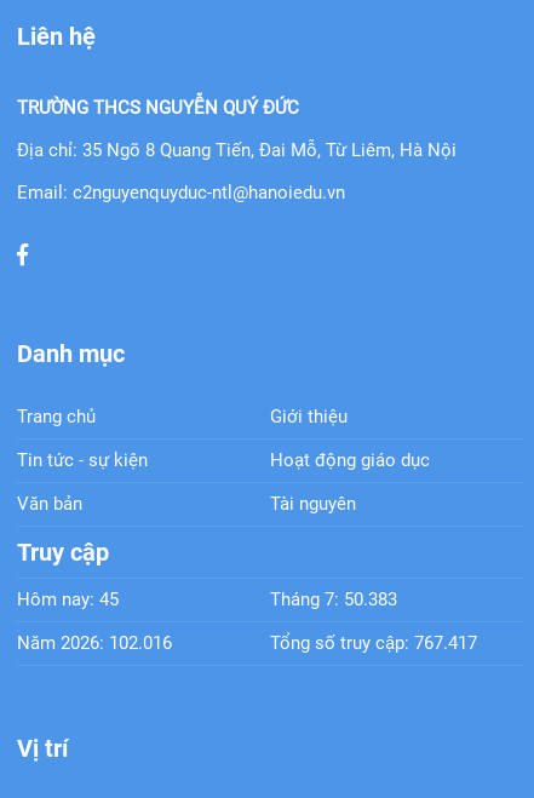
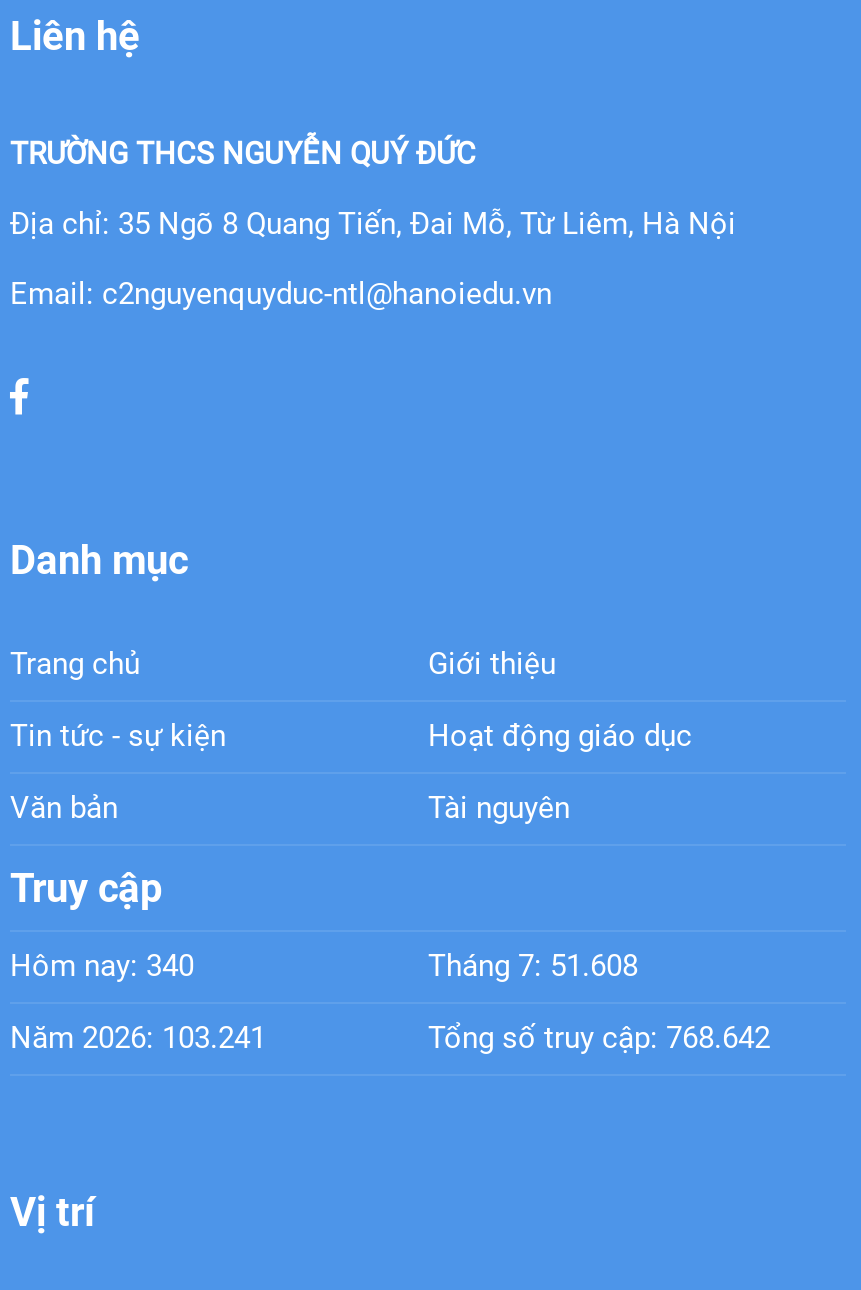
- Hôm nay: 45
+ Hôm nay: 340

- Tháng 7: 50.383
+ Tháng 7: 51.608

- Năm 2026: 102.016
+ Năm 2026: 103.241

- Tổng số truy cập: 767.417
+ Tổng số truy cập: 768.642
